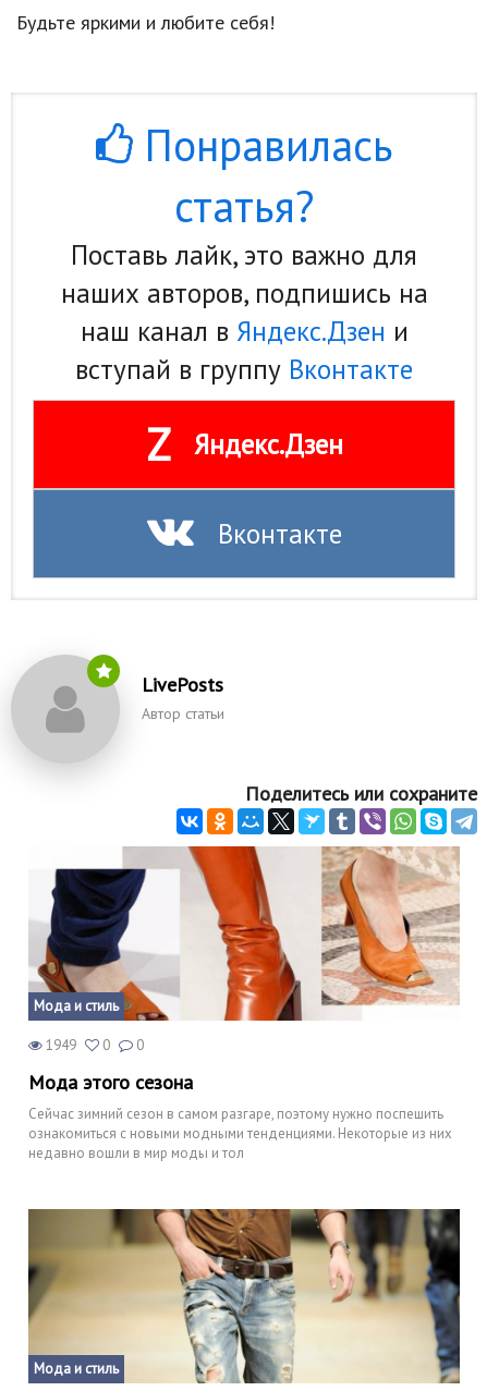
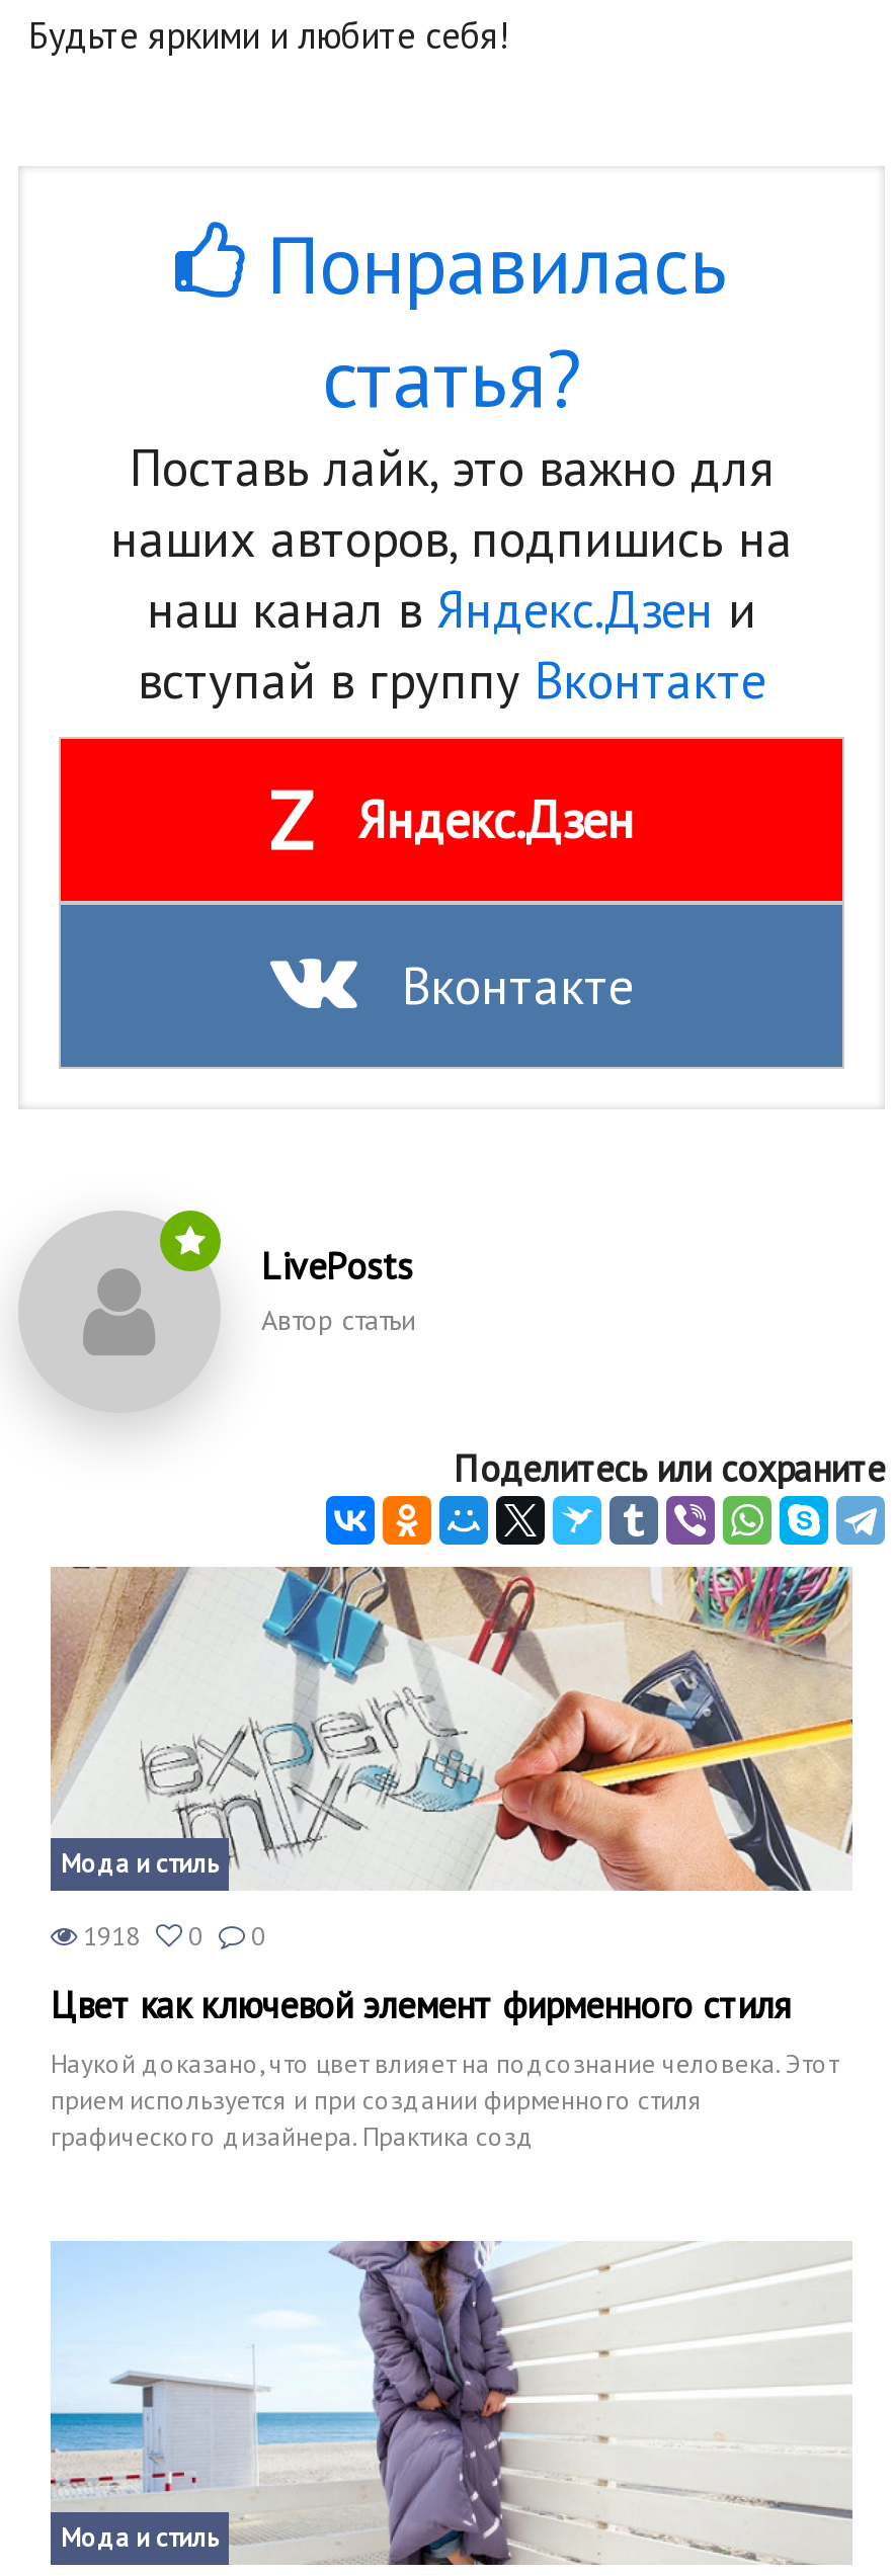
- [image]
- 1949 0 0
+ [image]
+ 1918 0 0

- Мода этого сезона
- Сейчас зимний сезон в самом разгаре, поэтому нужно поспешить
- ознакомиться с новыми модными тенденциями. Некоторые из них
- недавно вошли в мир моды и тол
+ Цвет как ключевой элемент фирменного стиля
+ Наукой доказано, что цвет влияет на подсознание человека. Этот
+ прием используется и при создании фирменного стиля
+ графического дизайнера. Практика созд

- [image]
+ [image]
